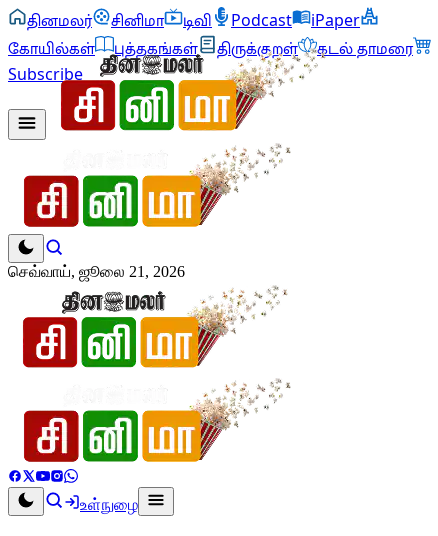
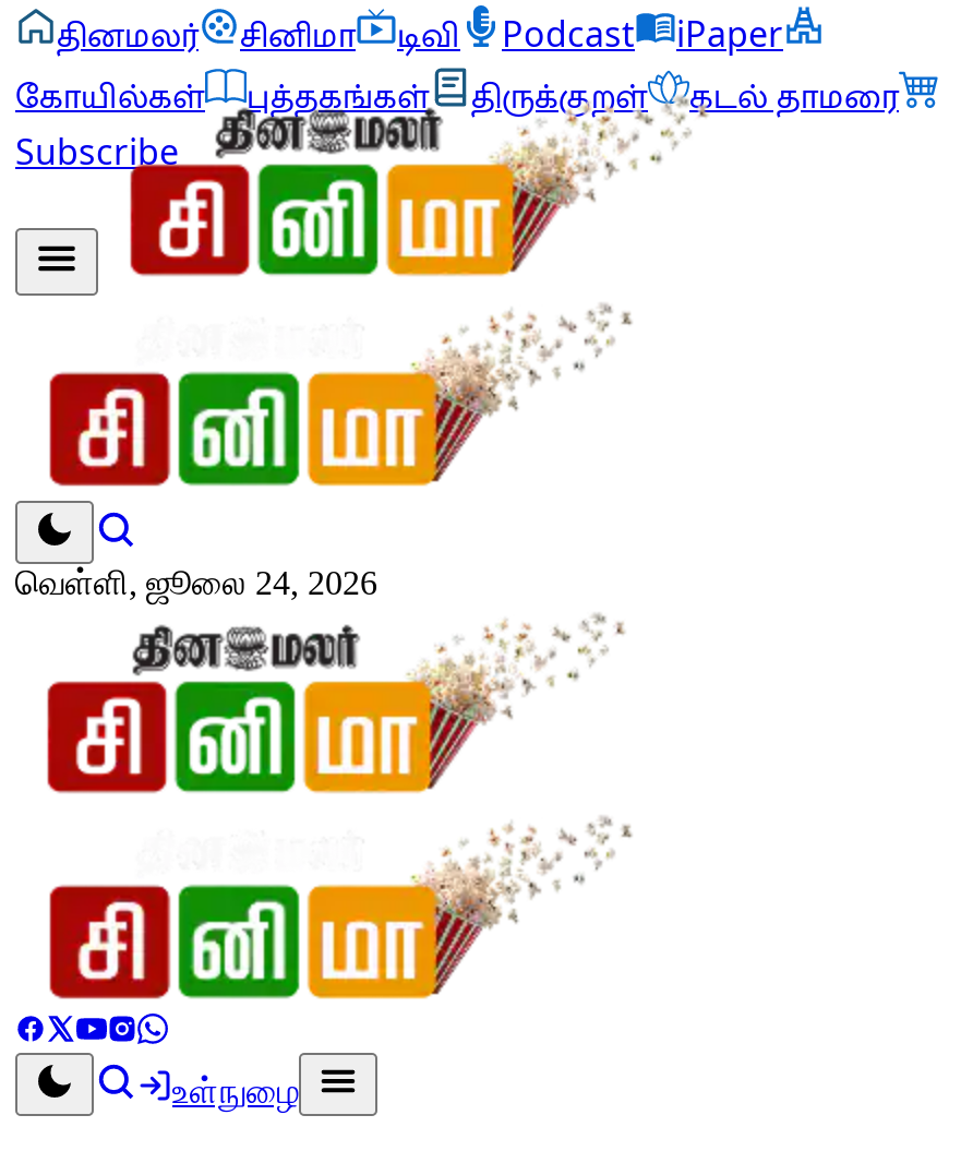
- செவ்வாய், ஜூலை 21, 2026
+ வெள்ளி, ஜூலை 24, 2026
